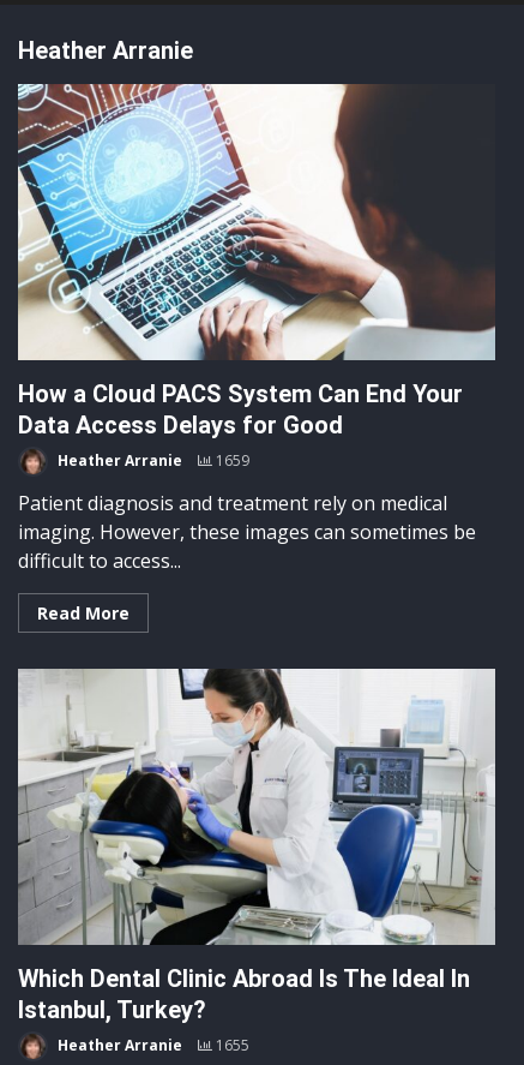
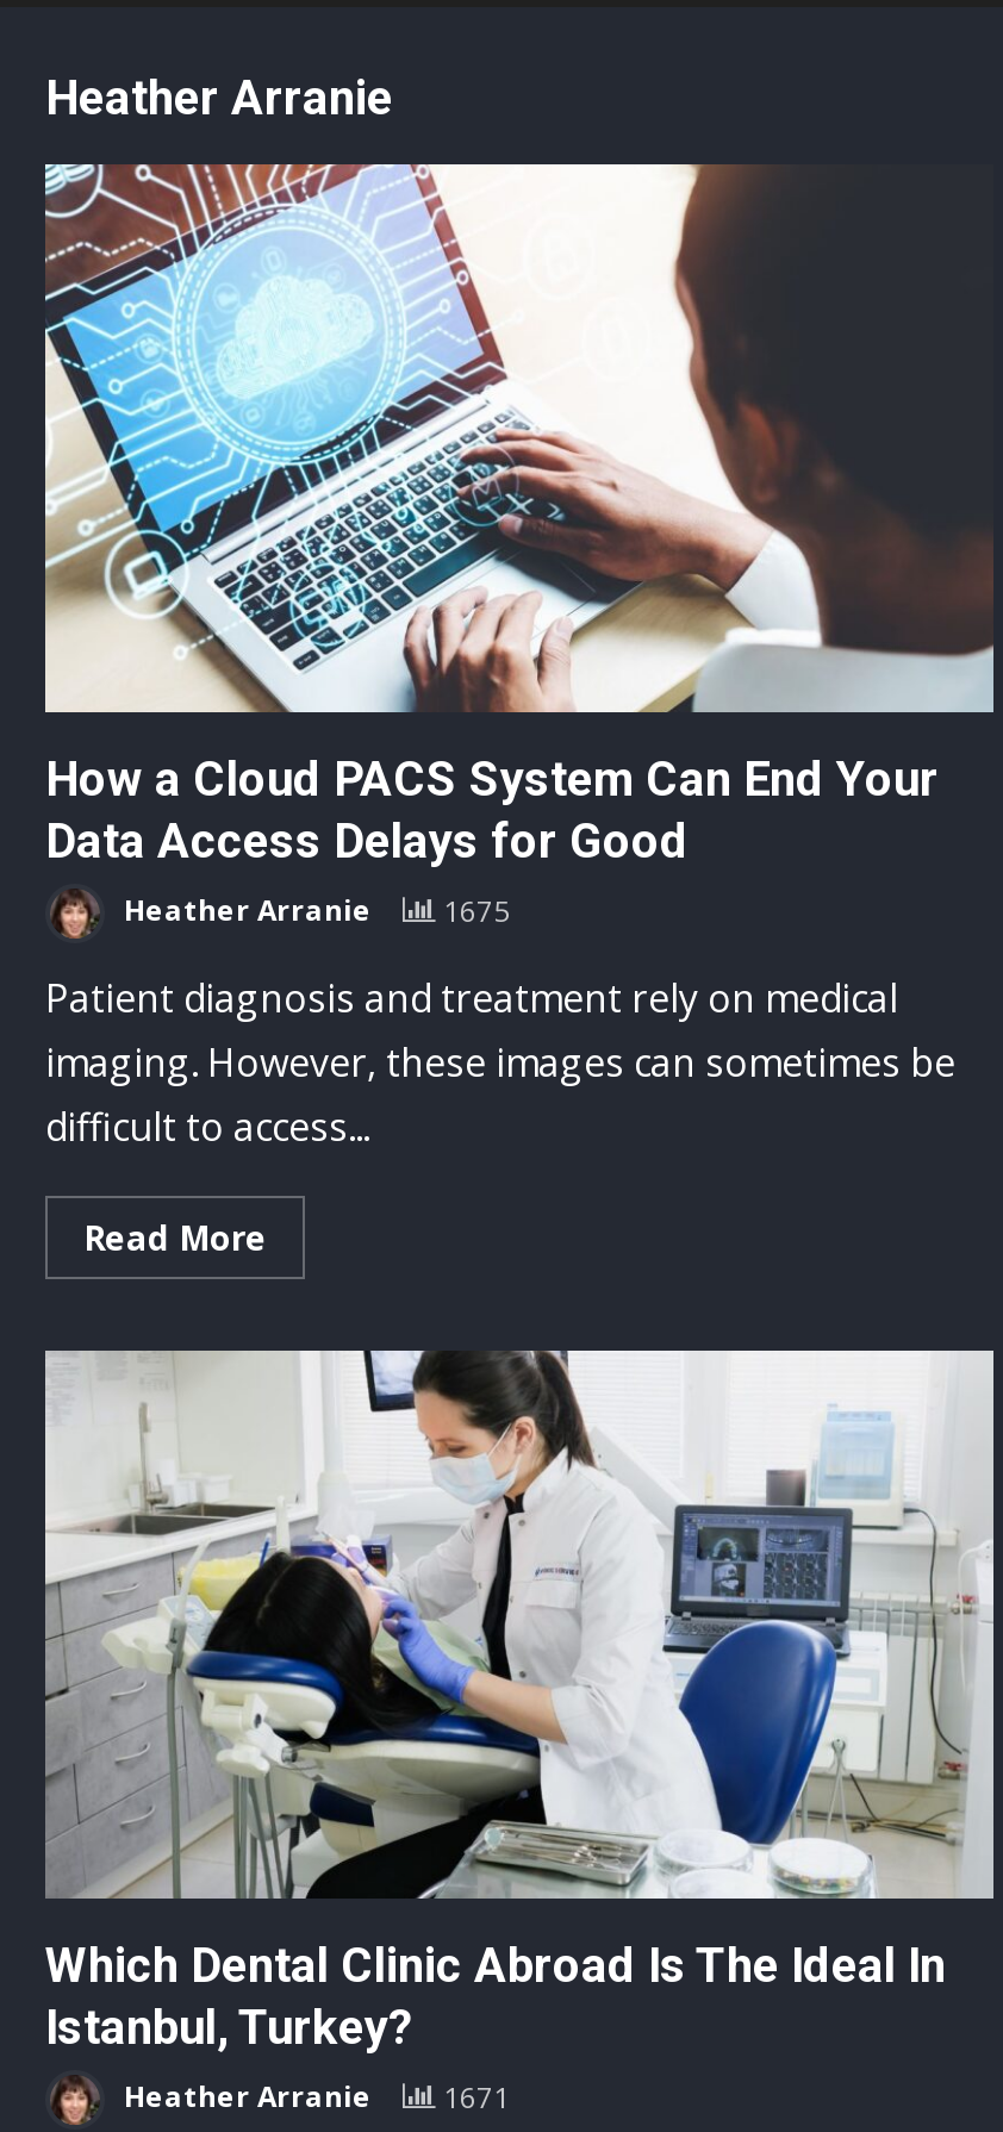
- Heather Arranie 1659
+ Heather Arranie 1675

- Heather Arranie 1655
+ Heather Arranie 1671
